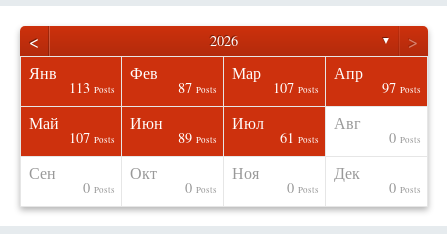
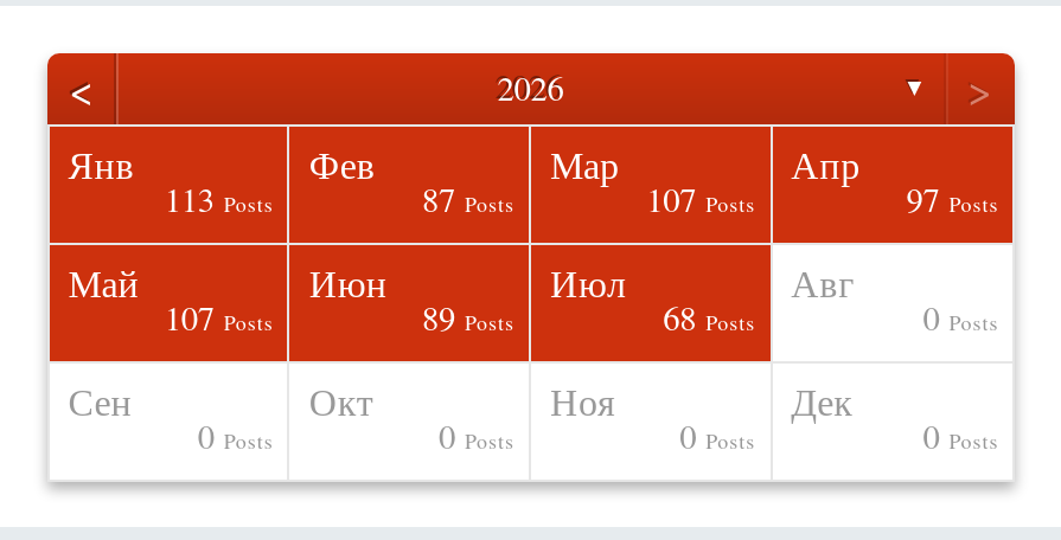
- 61 Posts
+ 68 Posts
